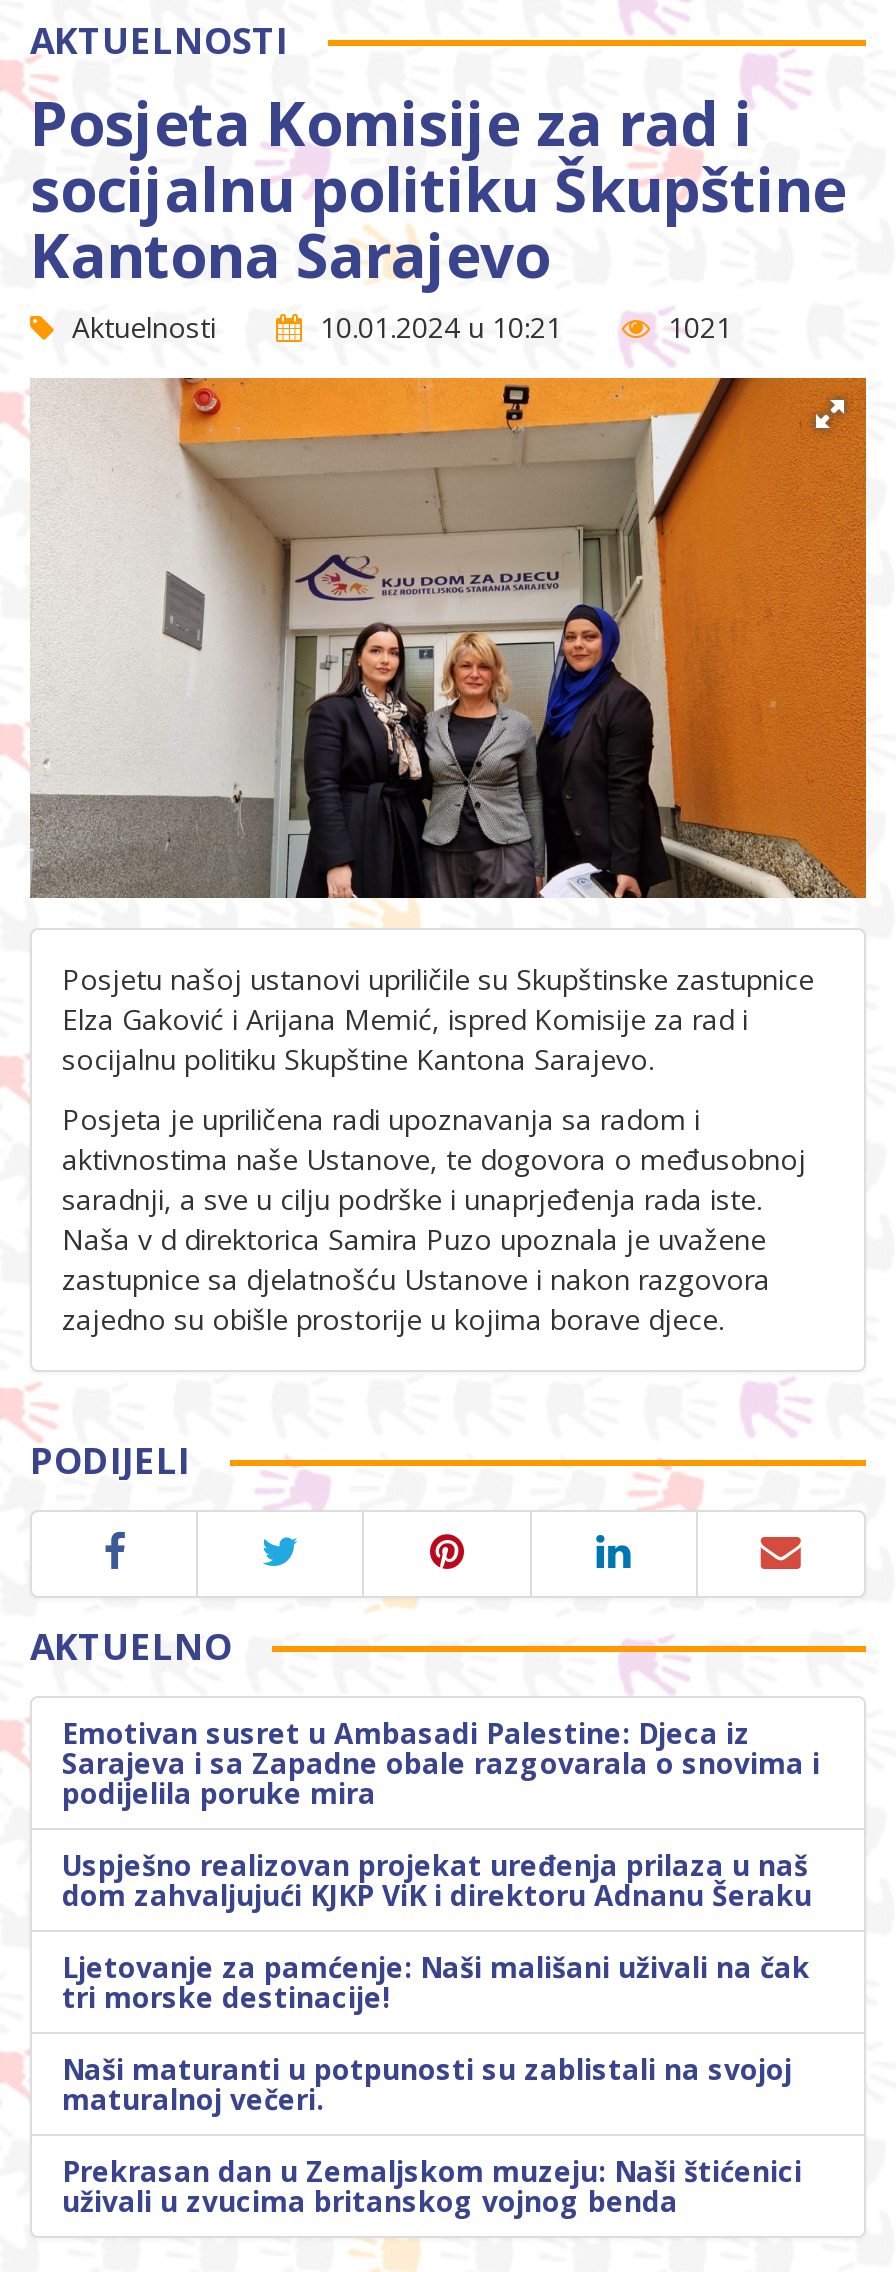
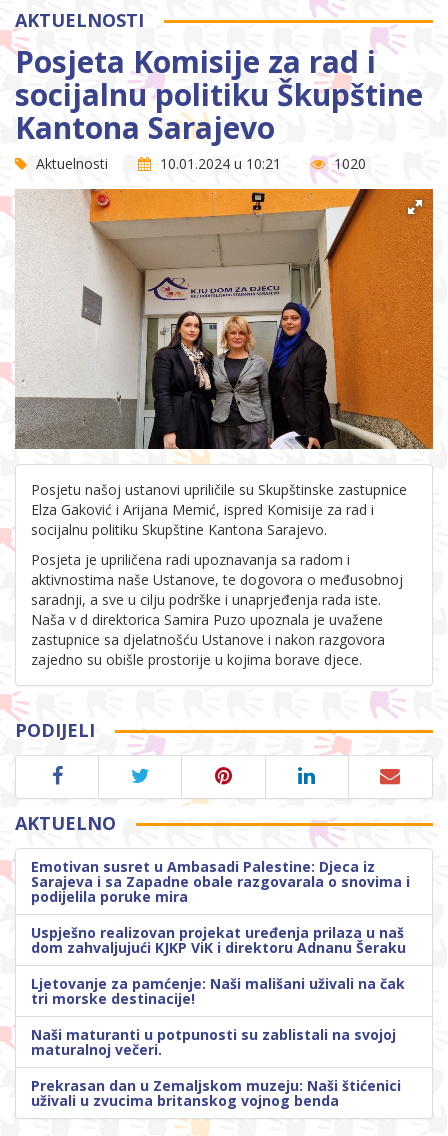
- 1021
+ 1020
